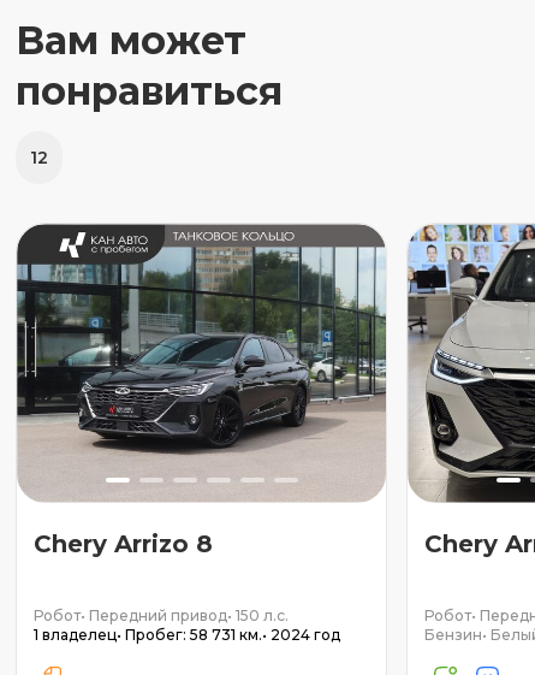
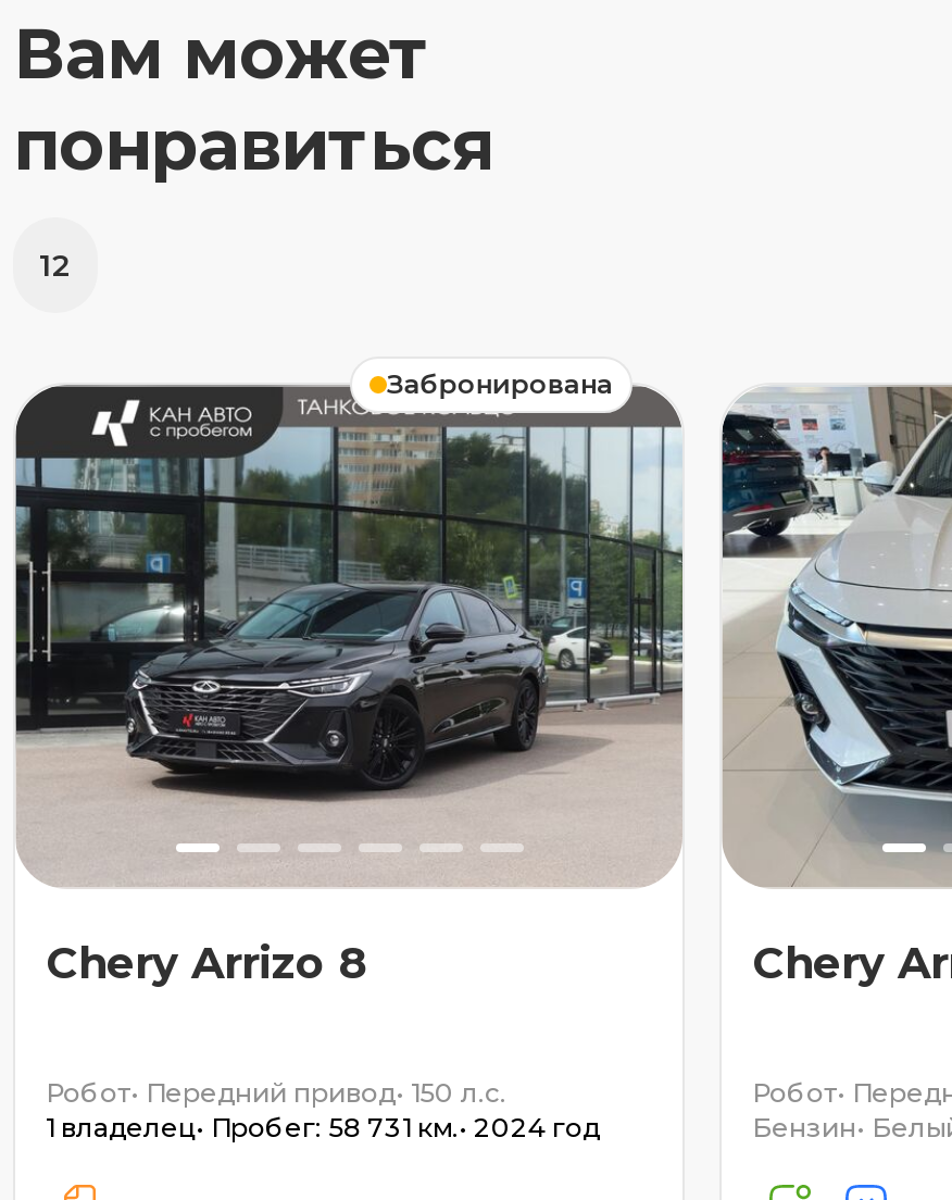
+ Забронирована

- [image]
+ [image]
